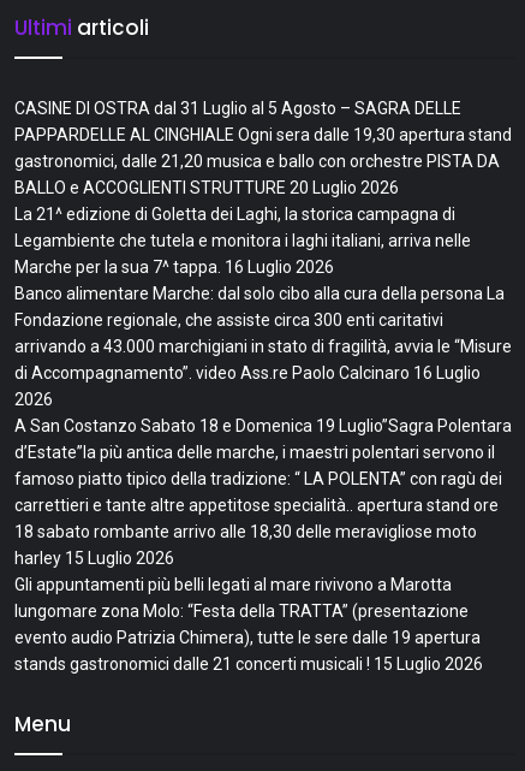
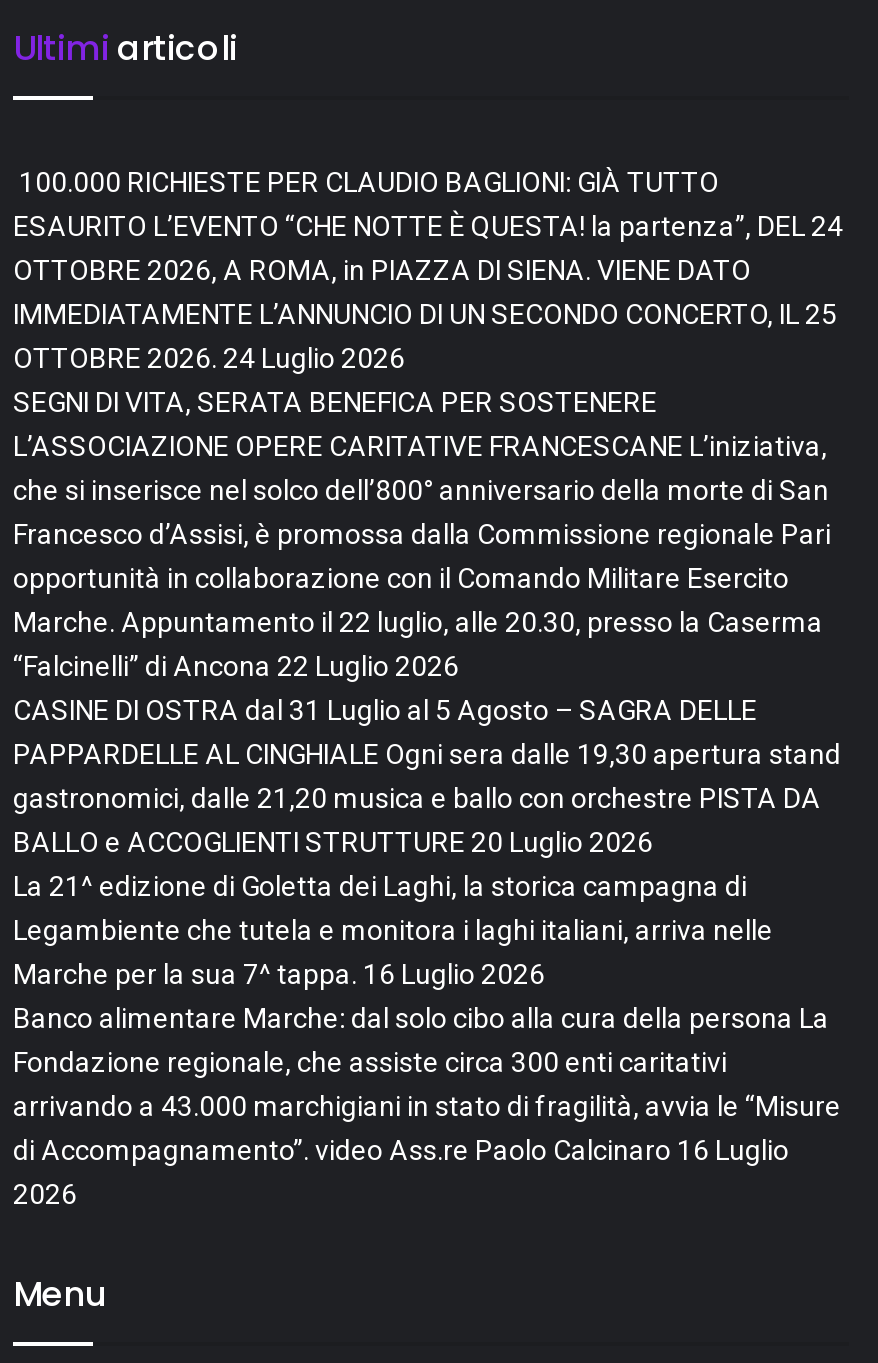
+ 100.000 RICHIESTE PER CLAUDIO BAGLIONI: GIÀ TUTTO
+ ESAURITO L’EVENTO “CHE NOTTE È QUESTA! la partenza”, DEL 24
+ OTTOBRE 2026, A ROMA, in PIAZZA DI SIENA. VIENE DATO
+ IMMEDIATAMENTE L’ANNUNCIO DI UN SECONDO CONCERTO, IL 25
+ OTTOBRE 2026. 24 Luglio 2026
+ SEGNI DI VITA, SERATA BENEFICA PER SOSTENERE
+ L’ASSOCIAZIONE OPERE CARITATIVE FRANCESCANE L’iniziativa,
+ che si inserisce nel solco dell’800° anniversario della morte di San
+ Francesco d’Assisi, è promossa dalla Commissione regionale Pari
+ opportunità in collaborazione con il Comando Militare Esercito
+ Marche. Appuntamento il 22 luglio, alle 20.30, presso la Caserma
+ “Falcinelli” di Ancona 22 Luglio 2026

moved down: CASINE DI OSTRA dal 31 Luglio al 5 Agosto – SAGRA DELLE | PAPPARDELLE AL CINGHIALE Ogni sera dalle 19,30 apertura stand | gastronomici, dalle 21,20 musica e ballo con orchestre PISTA DA | ... | di Accompagnamento”. video Ass.re Paolo Calcinaro 16 Luglio | 2026

- A San Costanzo Sabato 18 e Domenica 19 Luglio”Sagra Polentara
- d’Estate”la più antica delle marche, i maestri polentari servono il
- famoso piatto tipico della tradizione: “ LA POLENTA” con ragù dei
- carrettieri e tante altre appetitose specialità.. apertura stand ore
- 18 sabato rombante arrivo alle 18,30 delle meravigliose moto
- harley 15 Luglio 2026
- Gli appuntamenti più belli legati al mare rivivono a Marotta
- lungomare zona Molo: “Festa della TRATTA” (presentazione
- evento audio Patrizia Chimera), tutte le sere dalle 19 apertura
- stands gastronomici dalle 21 concerti musicali ! 15 Luglio 2026
